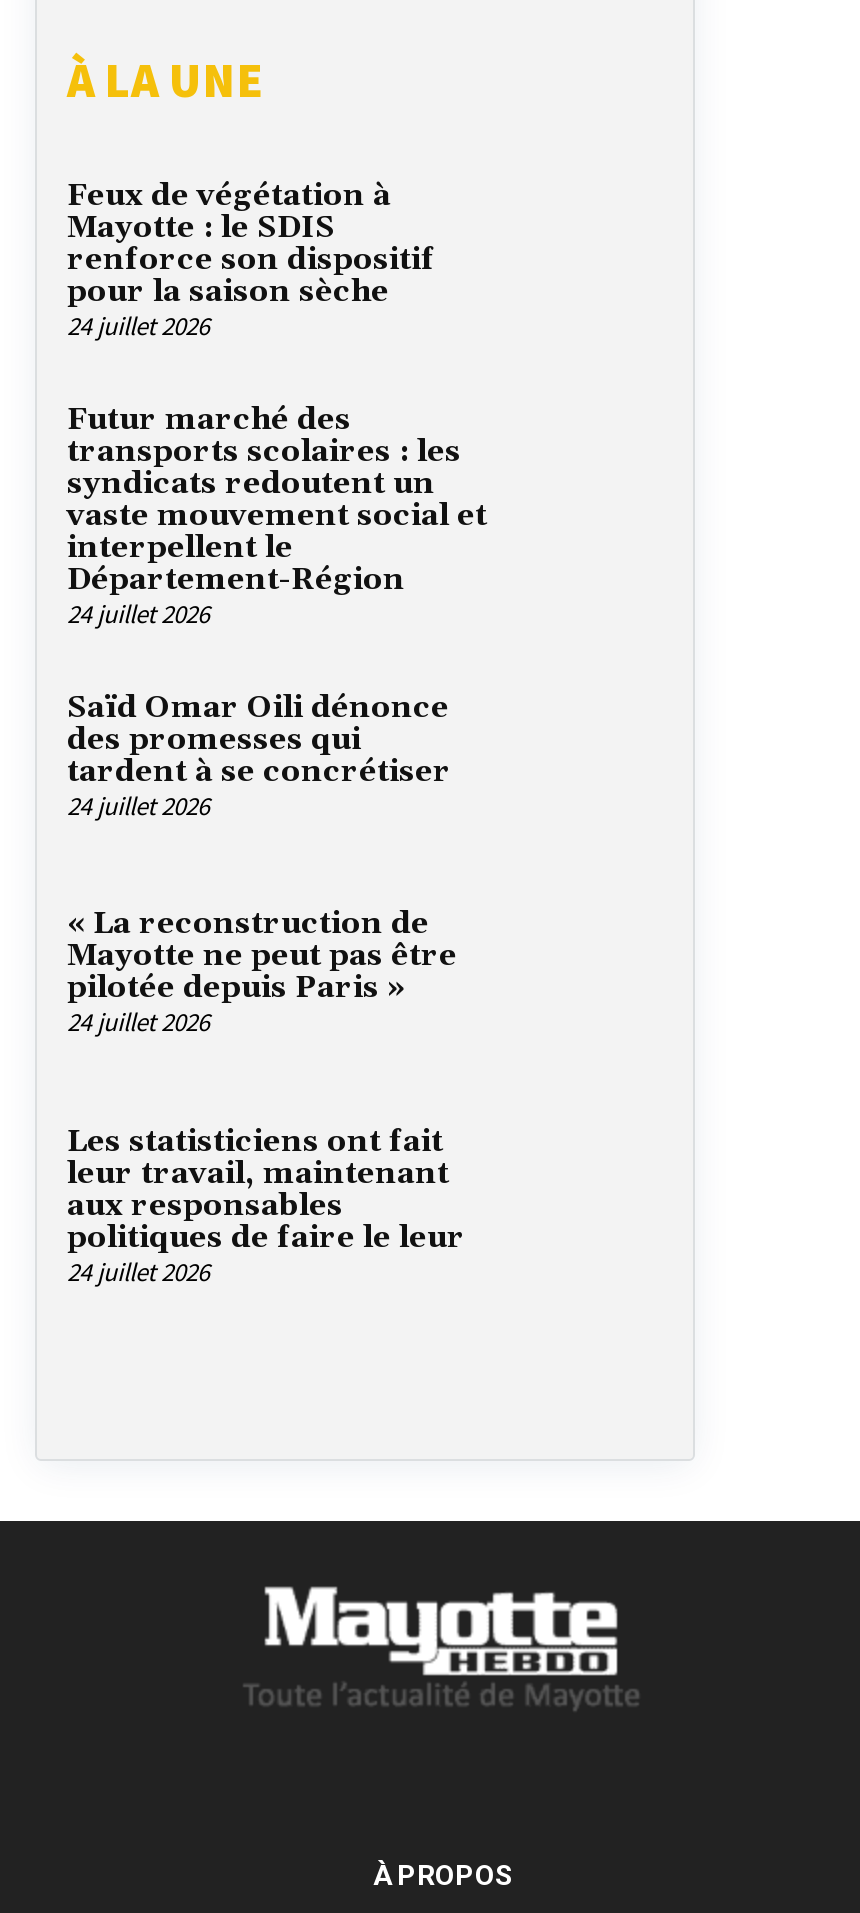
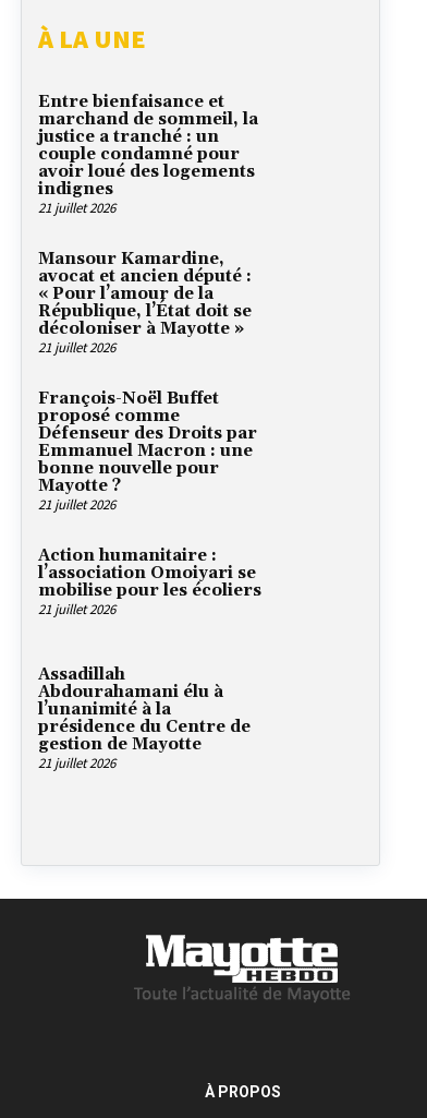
- Feux de végétation à
- Mayotte : le SDIS
- renforce son dispositif
- pour la saison sèche
- 24 juillet 2026
+ Entre bienfaisance et
+ marchand de sommeil, la
+ justice a tranché : un
+ couple condamné pour
+ avoir loué des logements
+ indignes
+ 21 juillet 2026

- Futur marché des
- transports scolaires : les
- syndicats redoutent un
- vaste mouvement social et
- interpellent le
- Département-Région
- 24 juillet 2026
+ Mansour Kamardine,
+ avocat et ancien député :
+ « Pour l’amour de la
+ République, l’État doit se
+ décoloniser à Mayotte »
+ 21 juillet 2026

- Saïd Omar Oili dénonce
- des promesses qui
- tardent à se concrétiser
- 24 juillet 2026
+ François-Noël Buffet
+ proposé comme
+ Défenseur des Droits par
+ Emmanuel Macron : une
+ bonne nouvelle pour
+ Mayotte ?
+ 21 juillet 2026

- « La reconstruction de
- Mayotte ne peut pas être
- pilotée depuis Paris »
- 24 juillet 2026
+ Action humanitaire :
+ l’association Omoiyari se
+ mobilise pour les écoliers
+ 21 juillet 2026

- Les statisticiens ont fait
- leur travail, maintenant
- aux responsables
- politiques de faire le leur
- 24 juillet 2026
+ Assadillah
+ Abdourahamani élu à
+ l’unanimité à la
+ présidence du Centre de
+ gestion de Mayotte
+ 21 juillet 2026
